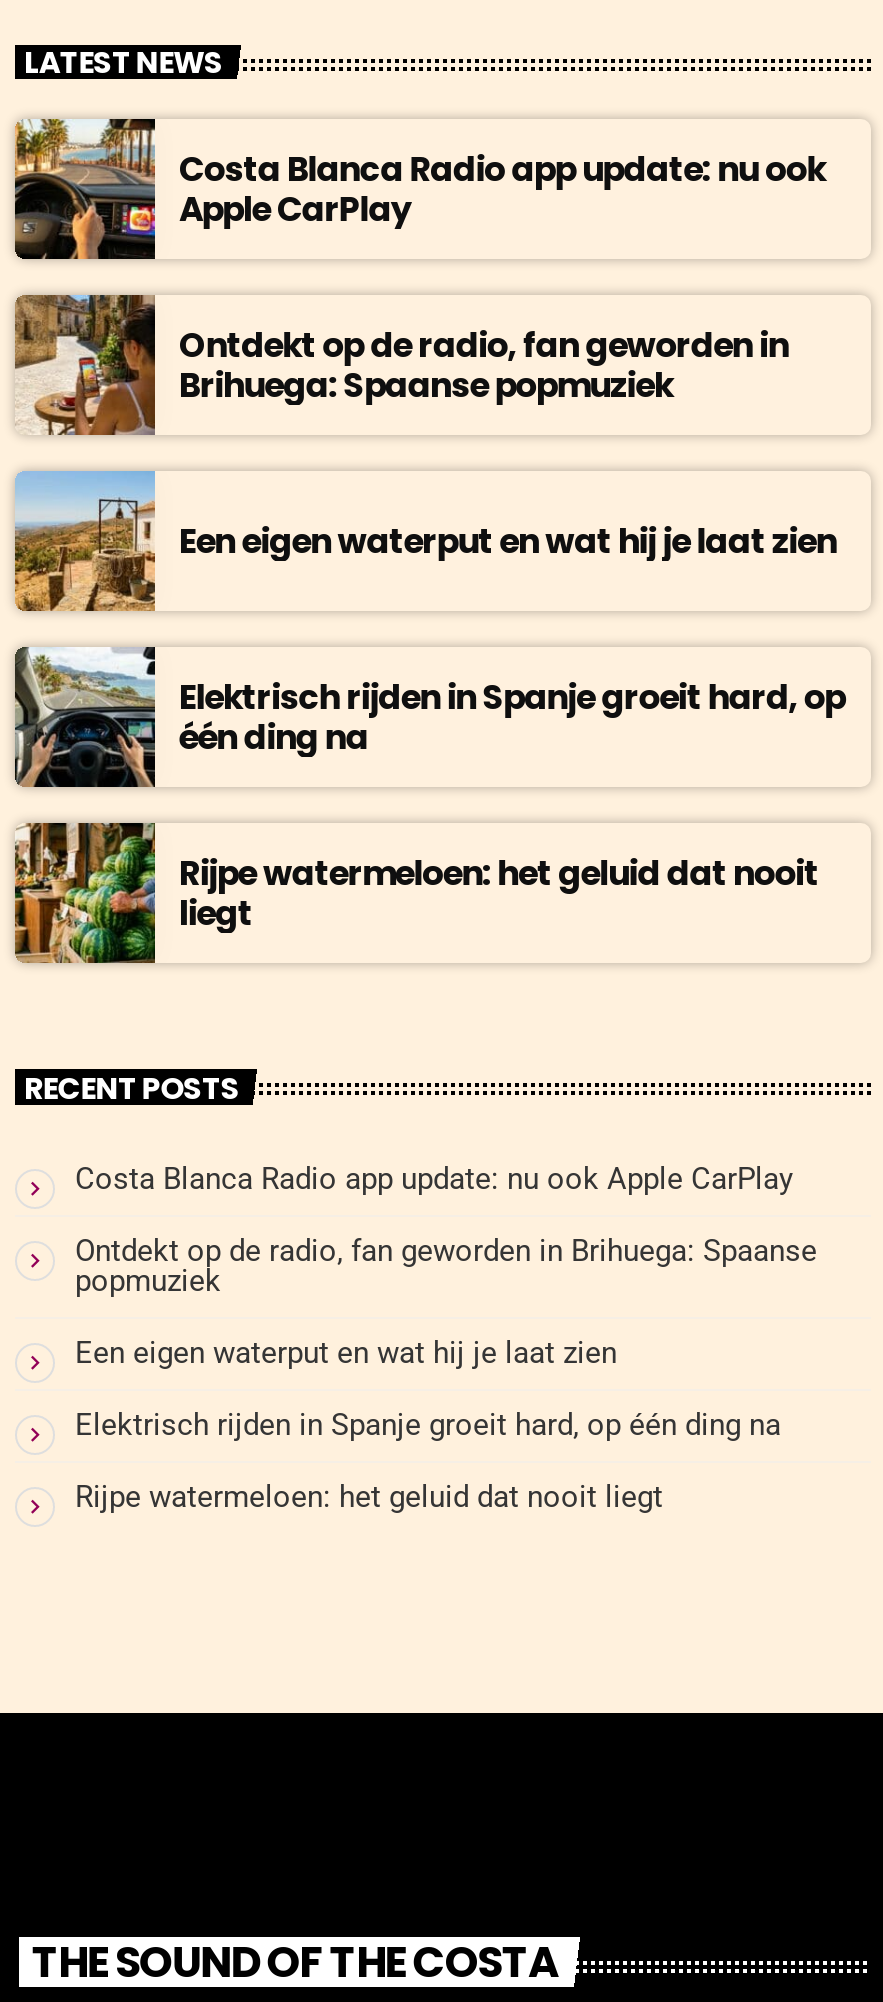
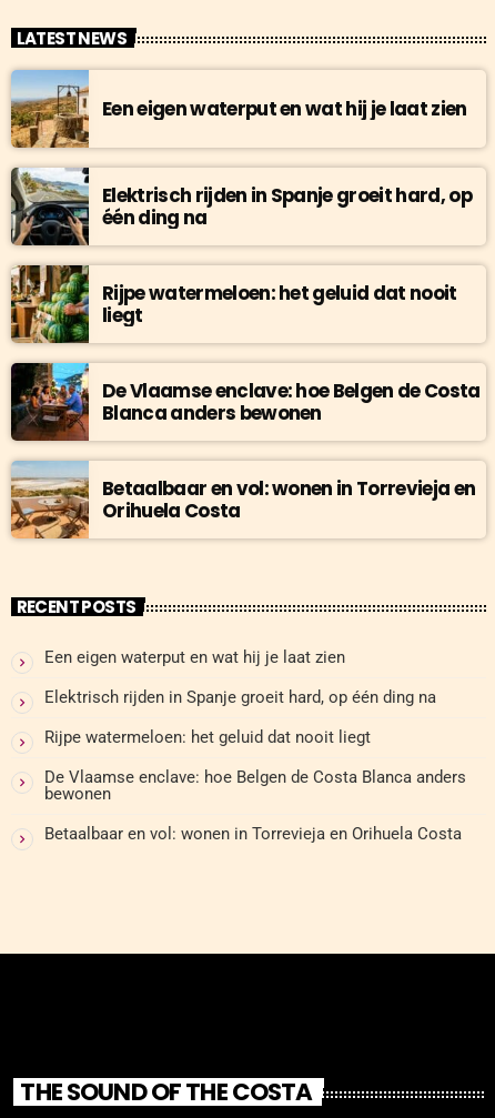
- [image]
- Costa Blanca Radio app update: nu ook
- Apple CarPlay
- Ontdekt op de radio, fan geworden in
- Brihuega: Spaanse popmuziek

- [image]

moved up: [image] | Een eigen waterput en wat hij je laat zien | Elektrisch rijden in Spanje groeit hard, op | één ding na | Rijpe watermeloen: het geluid dat nooit | liegt

+ [image]
+ De Vlaamse enclave: hoe Belgen de Costa
+ Blanca anders bewonen
+ Betaalbaar en vol: wonen in Torrevieja en
+ Orihuela Costa

+ [image]

- Costa Blanca Radio app update: nu ook Apple CarPlay
- Ontdekt op de radio, fan geworden in Brihuega: Spaanse
- popmuziek

moved up: Een eigen waterput en wat hij je laat zien | Elektrisch rijden in Spanje groeit hard, op één ding na | Rijpe watermeloen: het geluid dat nooit liegt

+ De Vlaamse enclave: hoe Belgen de Costa Blanca anders
+ bewonen
+ Betaalbaar en vol: wonen in Torrevieja en Orihuela Costa
